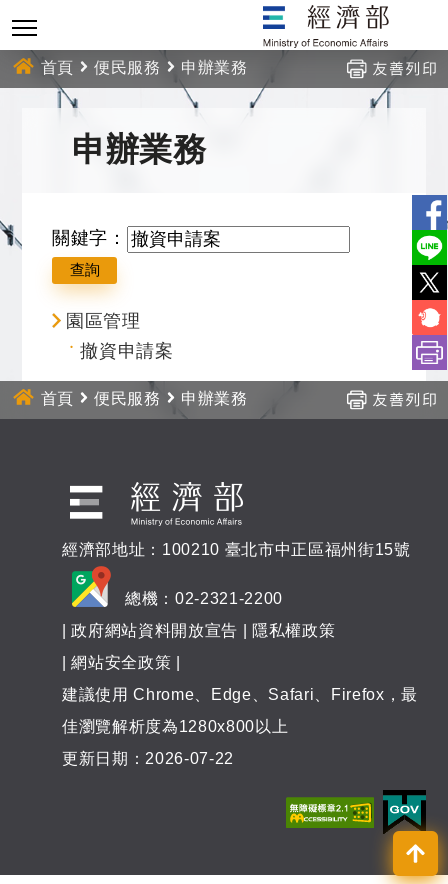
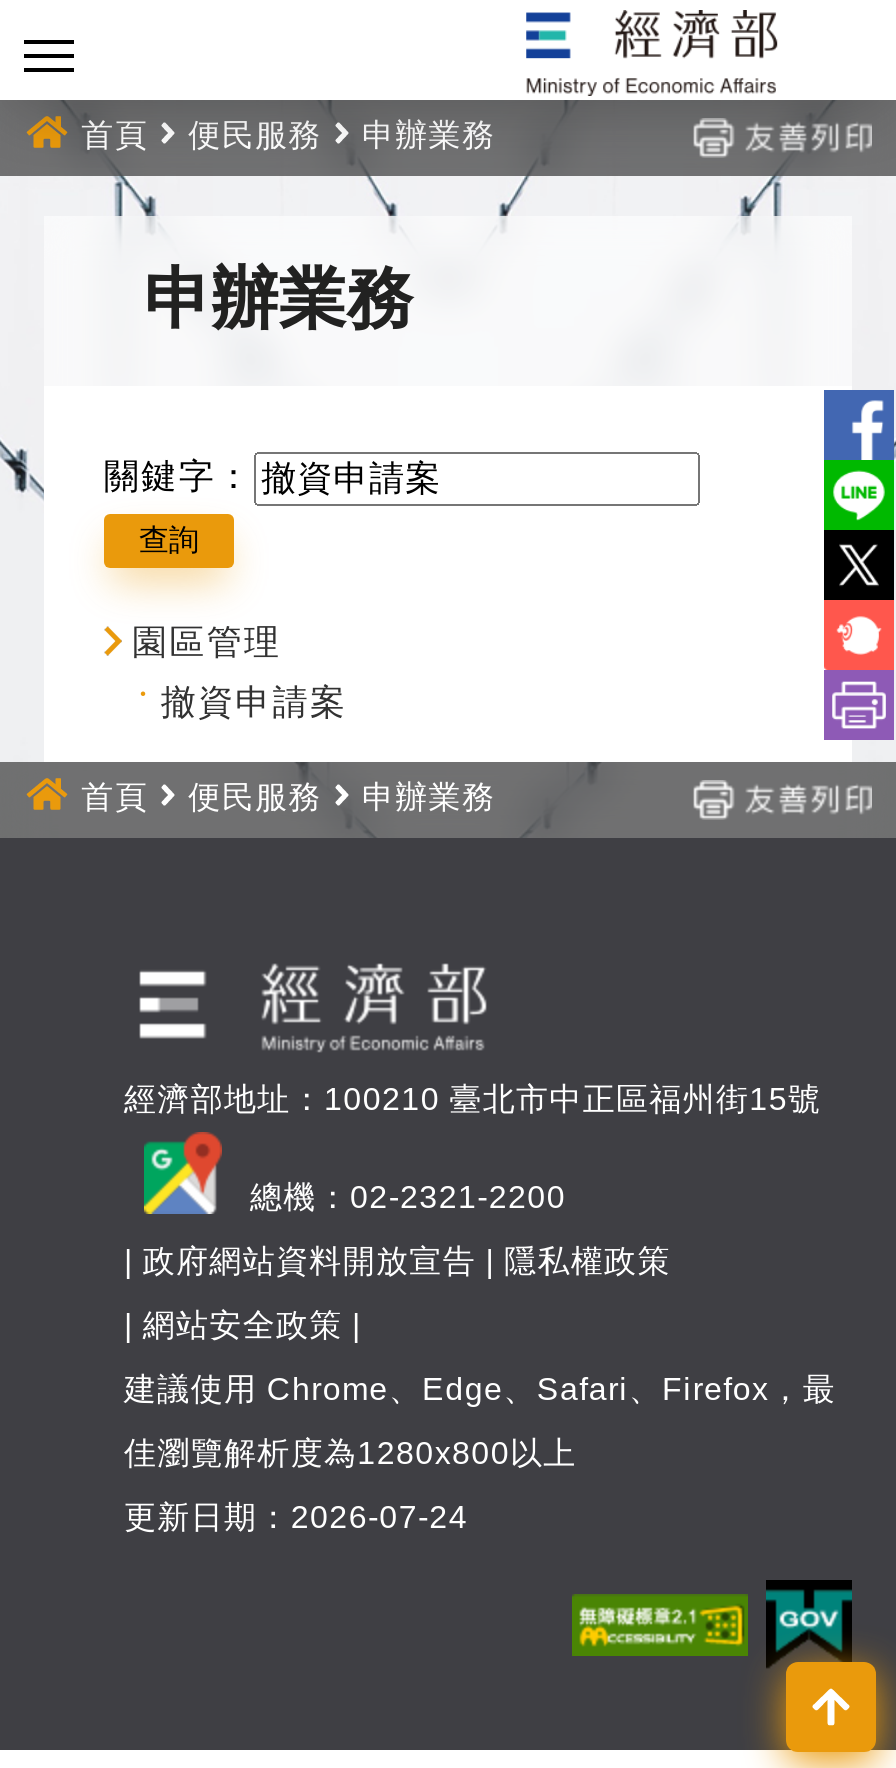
- 更新日期：2026-07-22
+ 更新日期：2026-07-24
